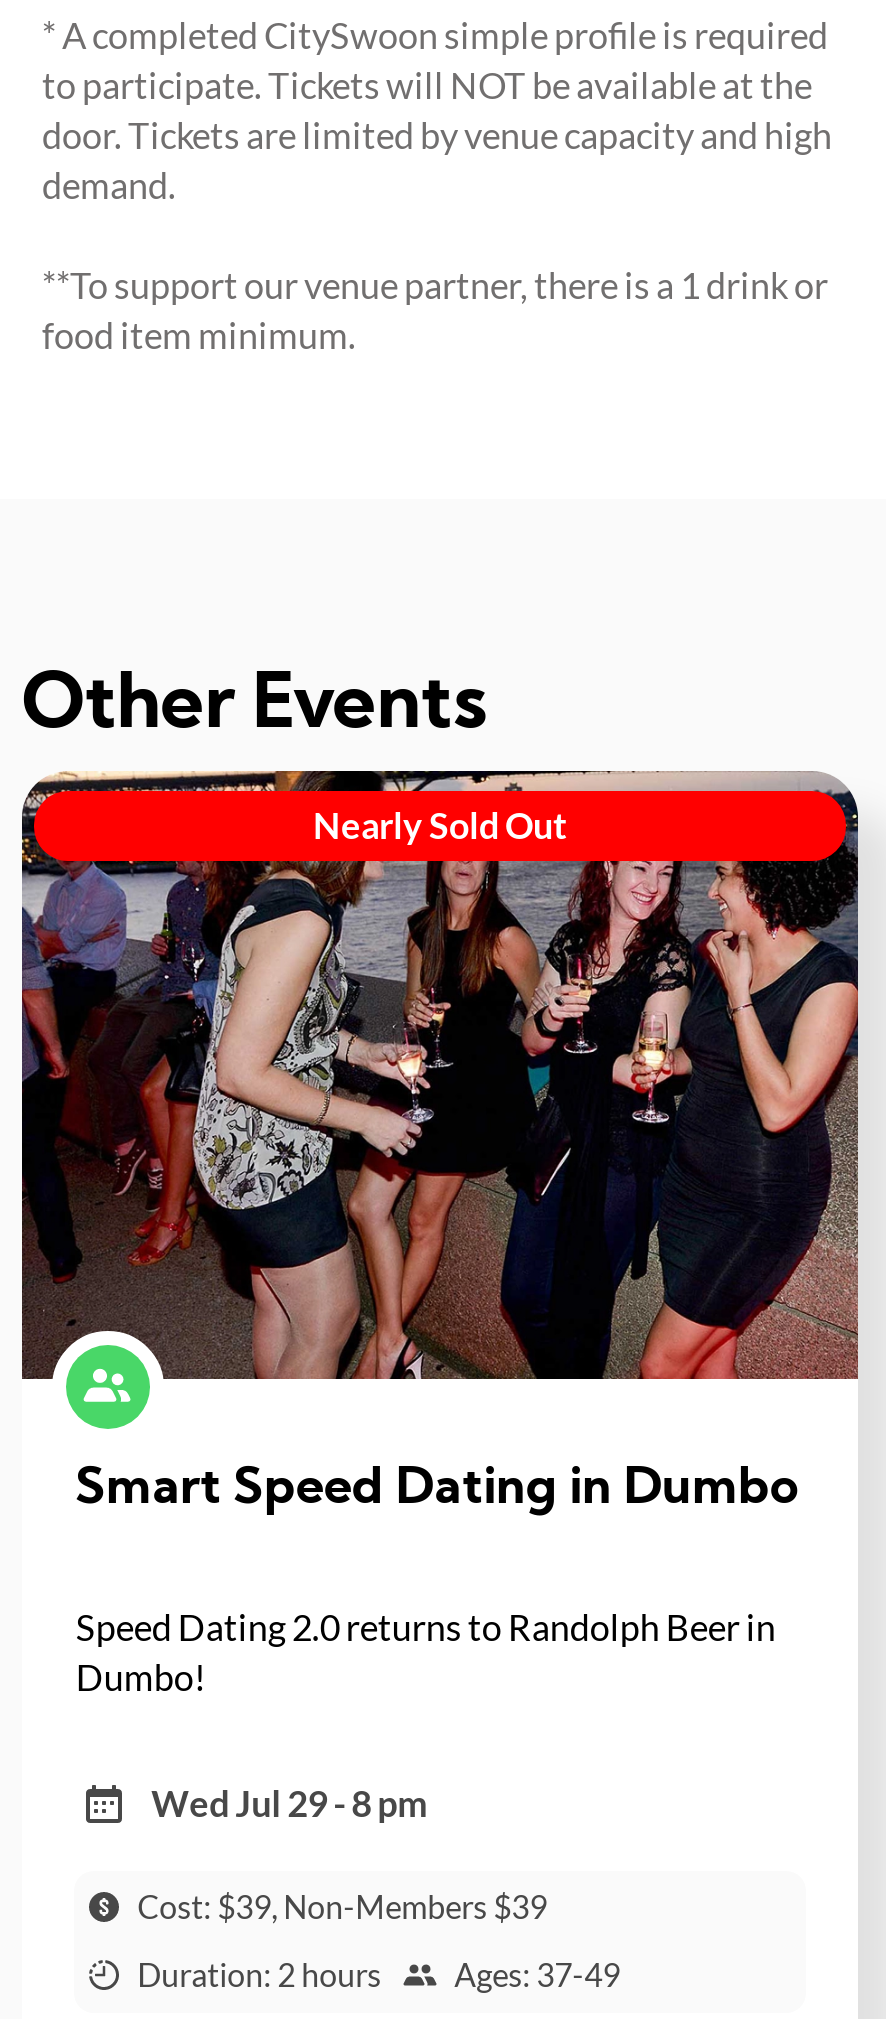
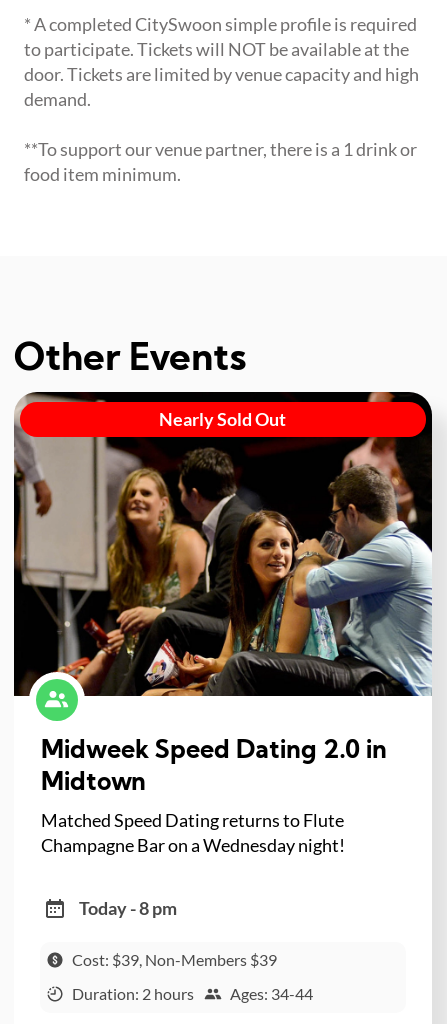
- [image]
+ [image]

- Smart Speed Dating in Dumbo
+ Midweek Speed Dating 2.0 in
+ Midtown

- Speed Dating 2.0 returns to Randolph Beer in
- Dumbo!
+ Matched Speed Dating returns to Flute
+ Champagne Bar on a Wednesday night!

- Wed Jul 29 - 8 pm
+ Today - 8 pm

- Duration: 2 hours Ages: 37-49
+ Duration: 2 hours Ages: 34-44
